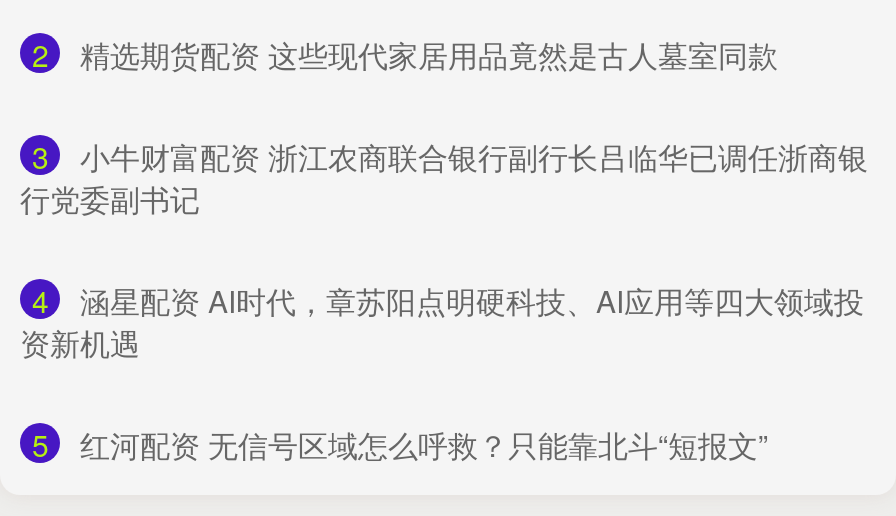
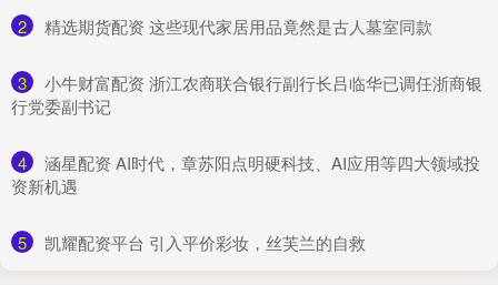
- 红河配资 无信号区域怎么呼救？只能靠北斗“短报文”
+ 凯耀配资平台 引入平价彩妆，丝芙兰的自救
